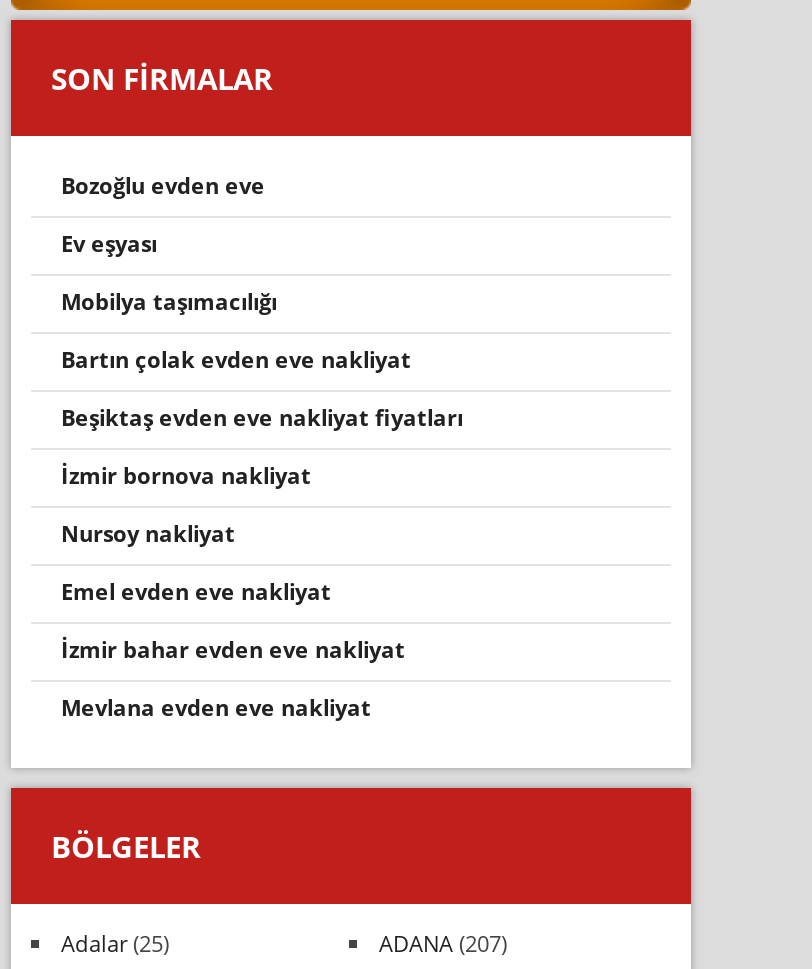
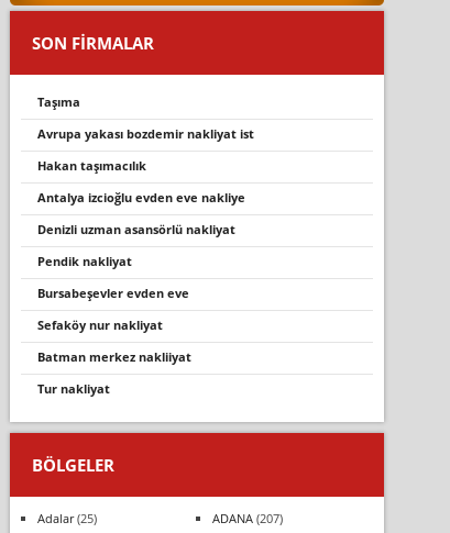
- bozoğlu evden eve
+ taşıma

- ev eşyasi
+ avrupa yakasi bozdemi̇r nakli̇yat i̇st

- mobi̇lya taşimaciliği
+ hakan taşimacilik

- bartın çolak evden eve nakliyat
+ antalya izcioğlu evden eve nakliye

- beşiktaş evden eve nakliyat fiyatları
+ denizli uzman asansörlü nakliyat

- i̇zmir bornova nakliyat
+ pendik nakliyat

- nursoy nakliyat
+ bursabeşevler evden eve

- emel evden eve nakli̇yat
+ sefaköy nur nakliyat

- i̇zmir bahar evden eve nakliyat
+ batman merkez nakliiyat

- mevlana evden eve nakliyat
+ tur nakli̇yat
